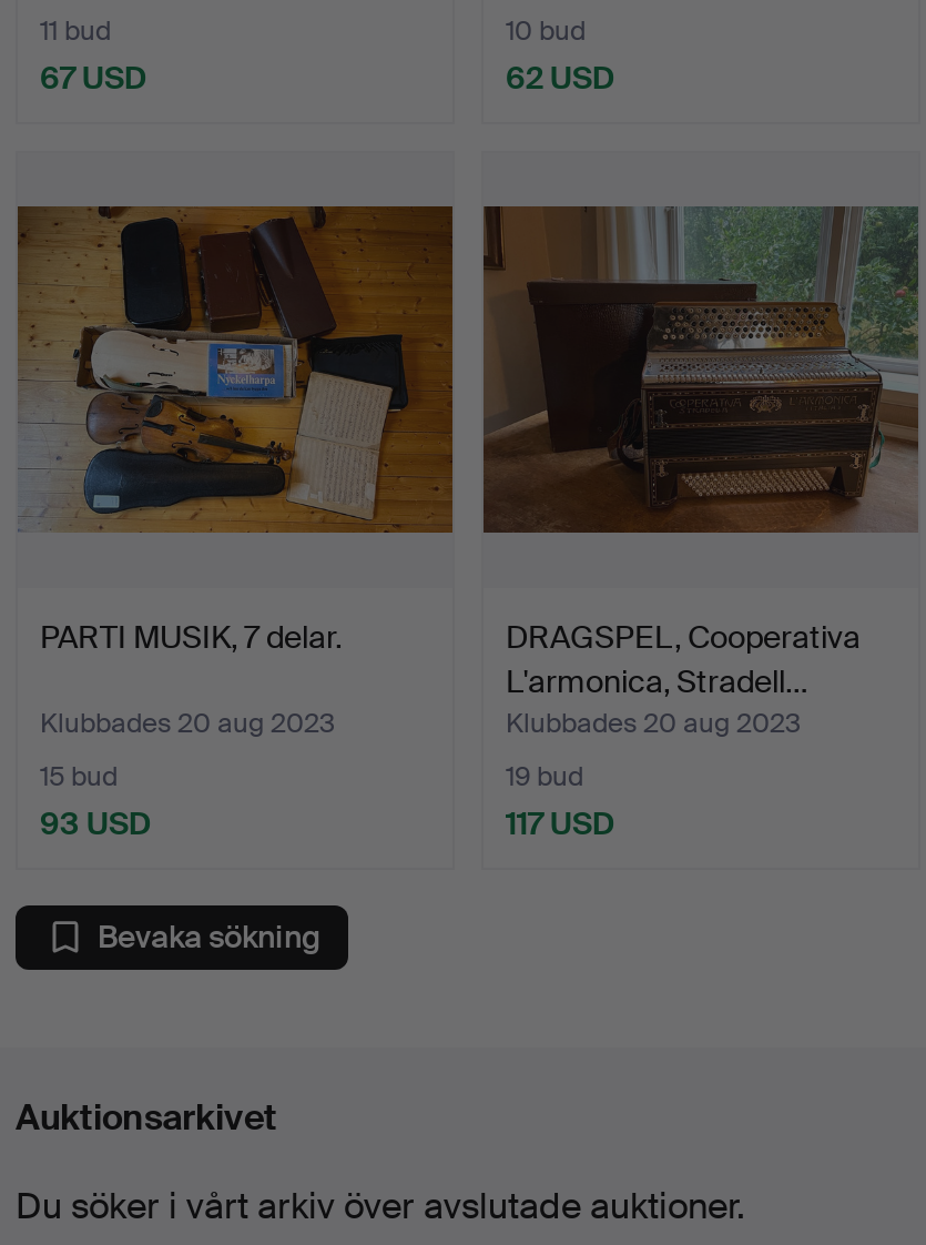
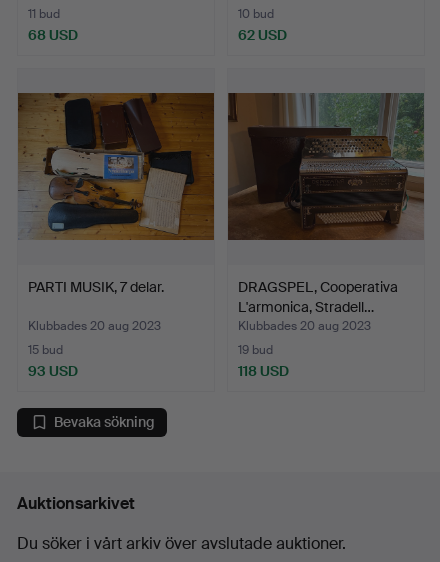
- 67 USD
+ 68 USD

- 117 USD
+ 118 USD
